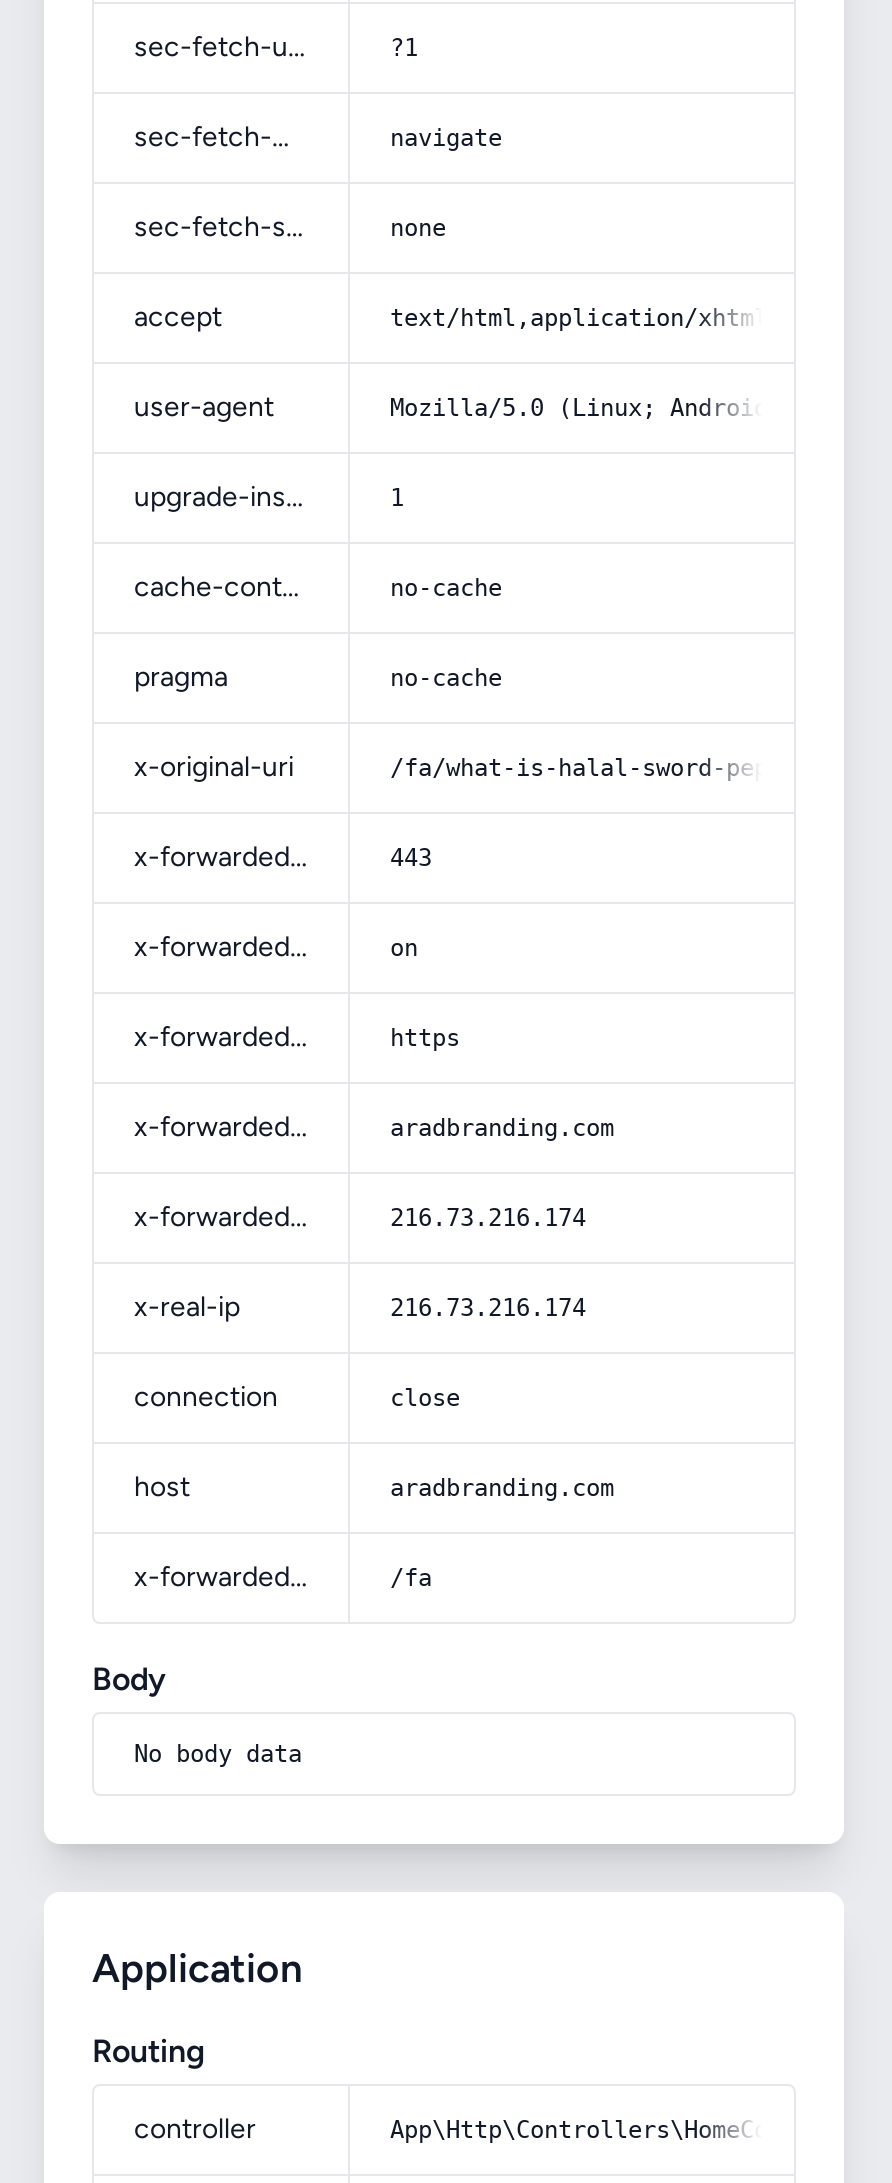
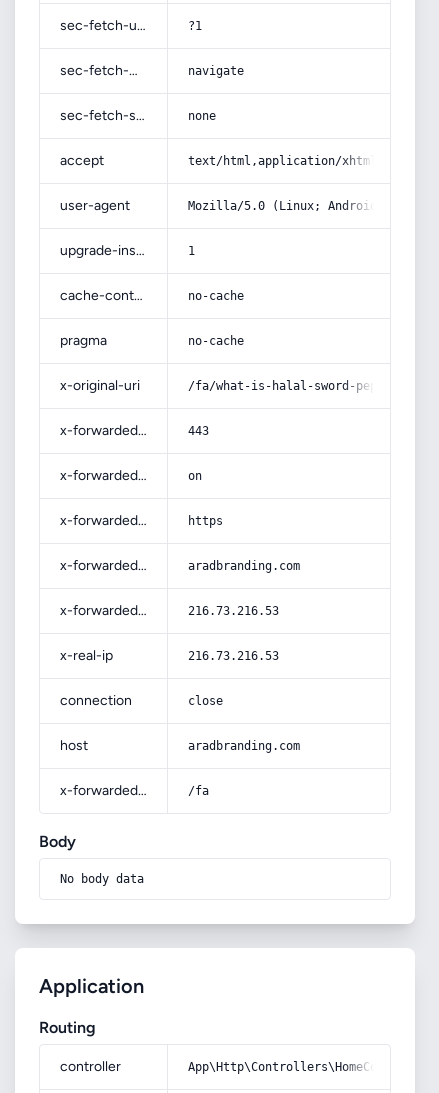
- 216.73.216.174
+ 216.73.216.53

- 216.73.216.174
+ 216.73.216.53
